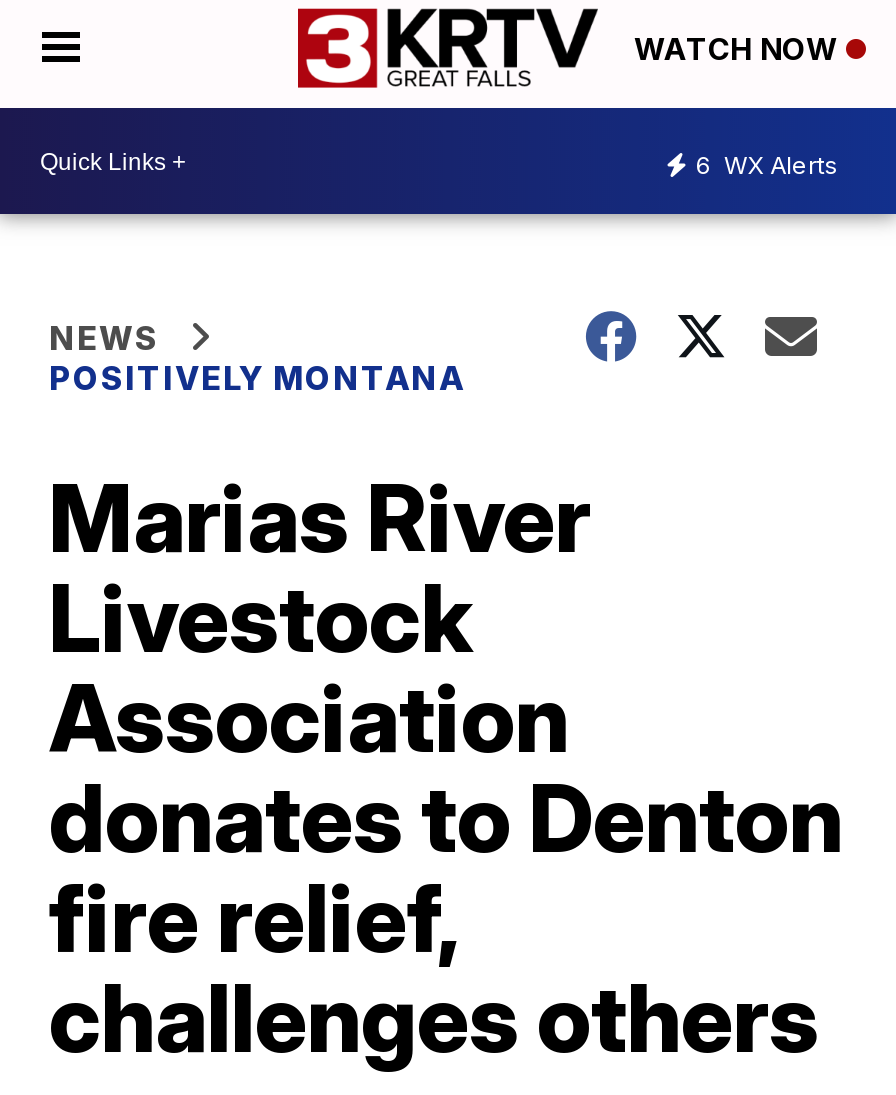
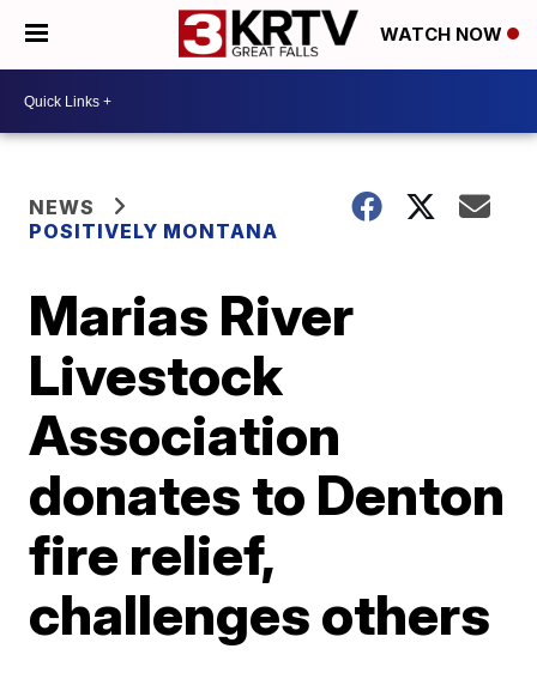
- 6 WX Alerts
